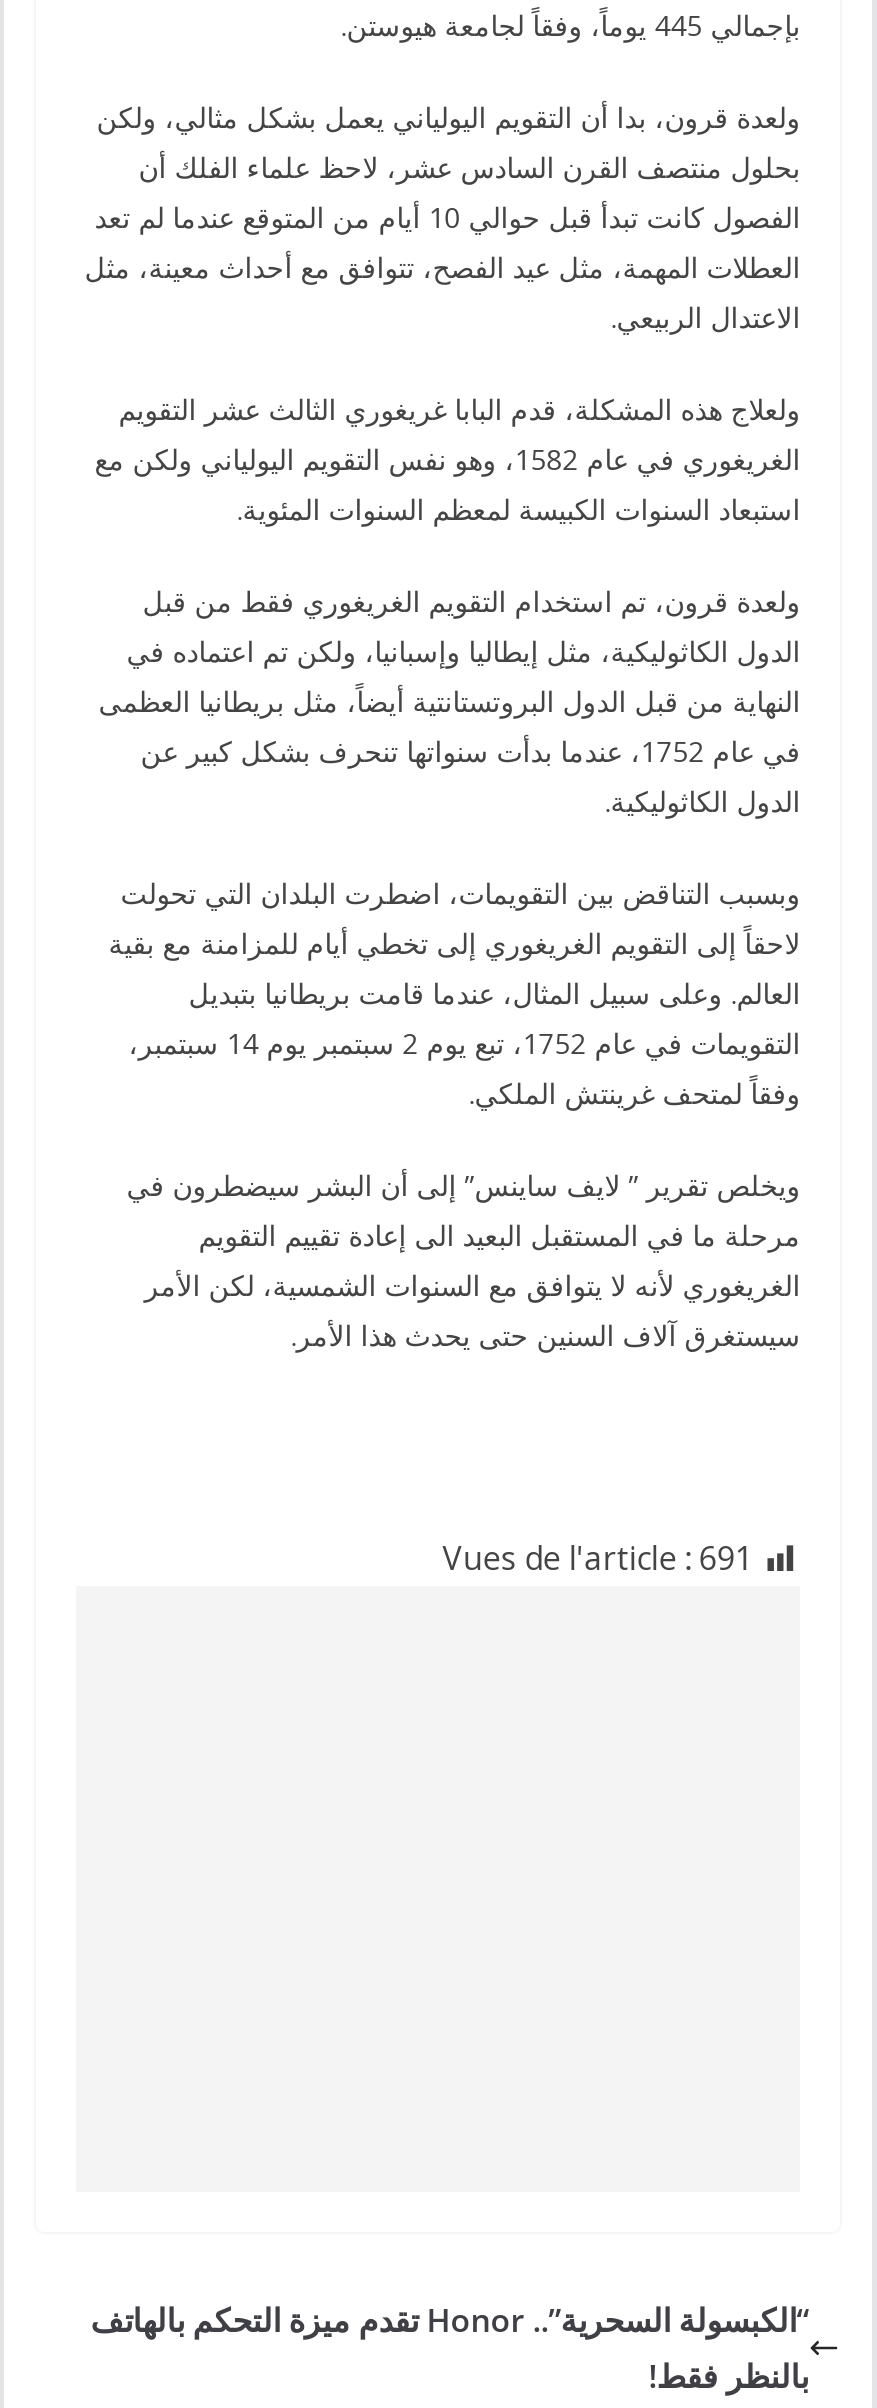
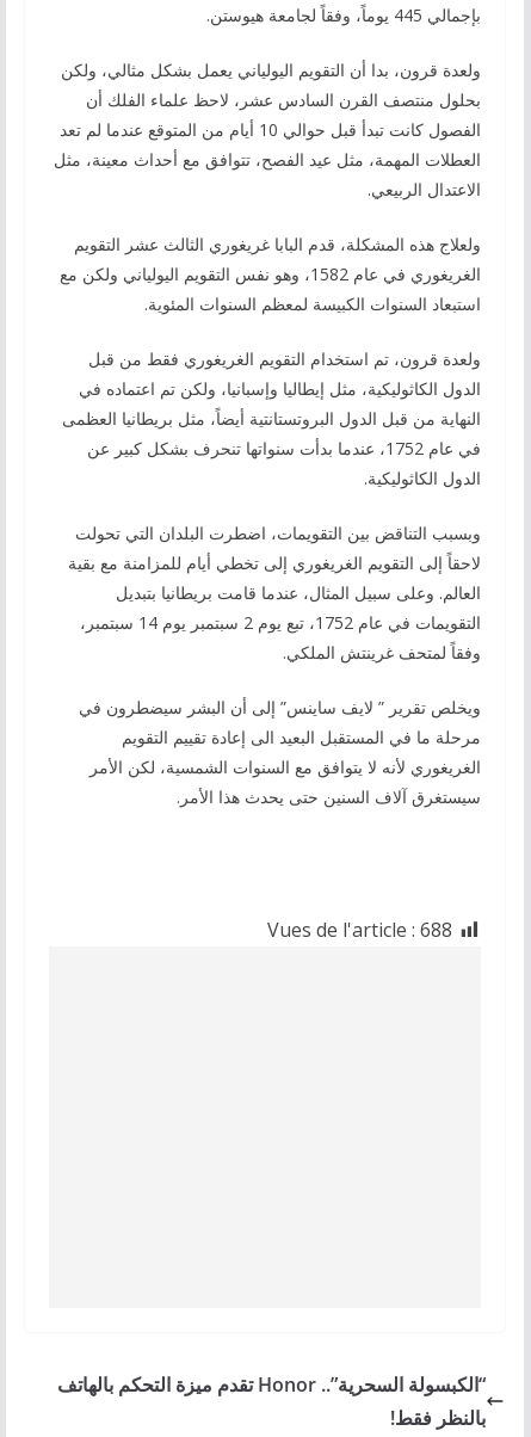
- Vues de l'article : 691
+ Vues de l'article : 688
